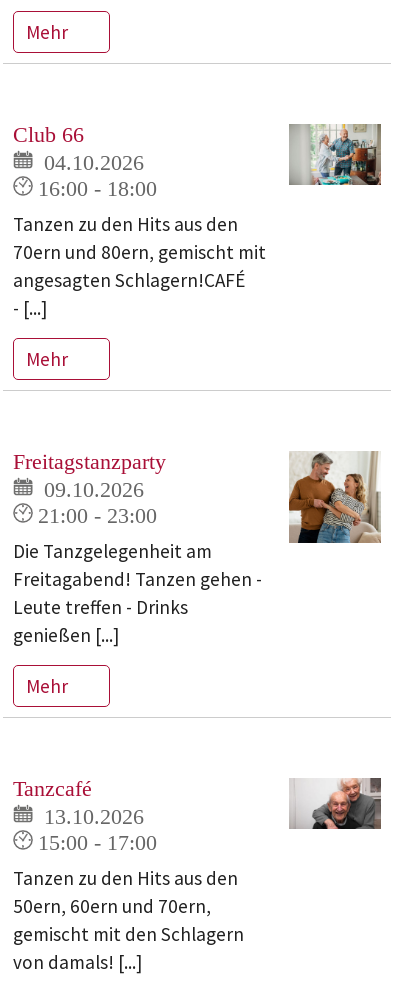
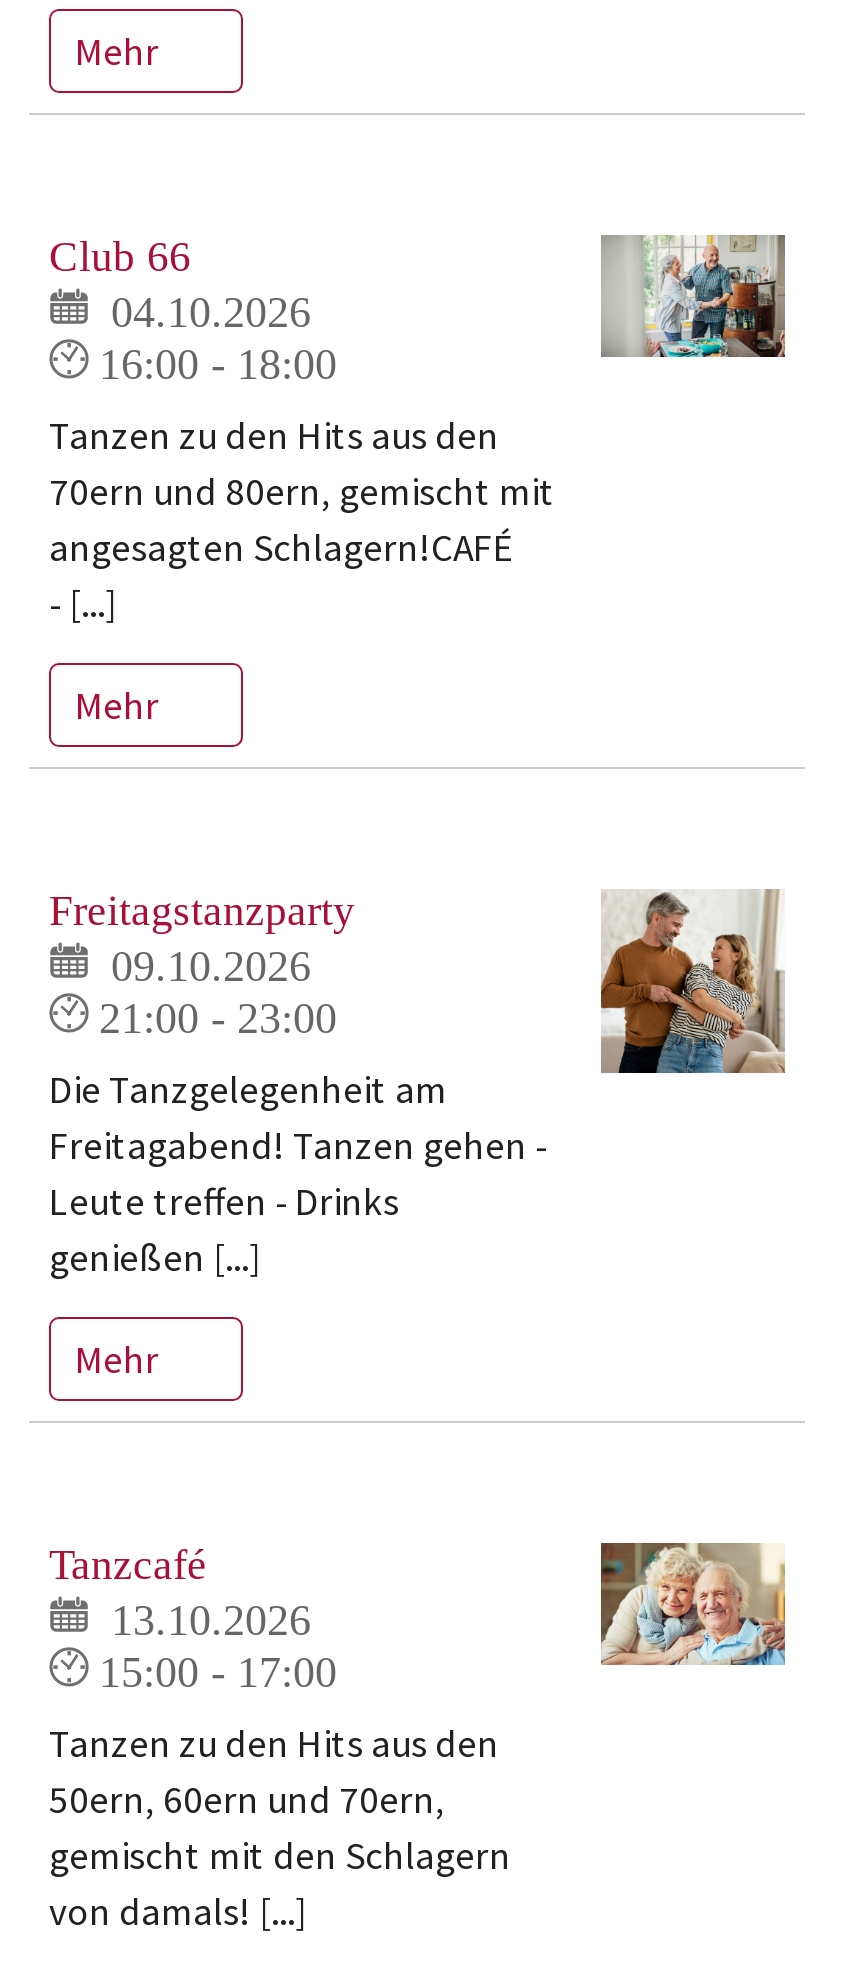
- [image]
+ [image]
